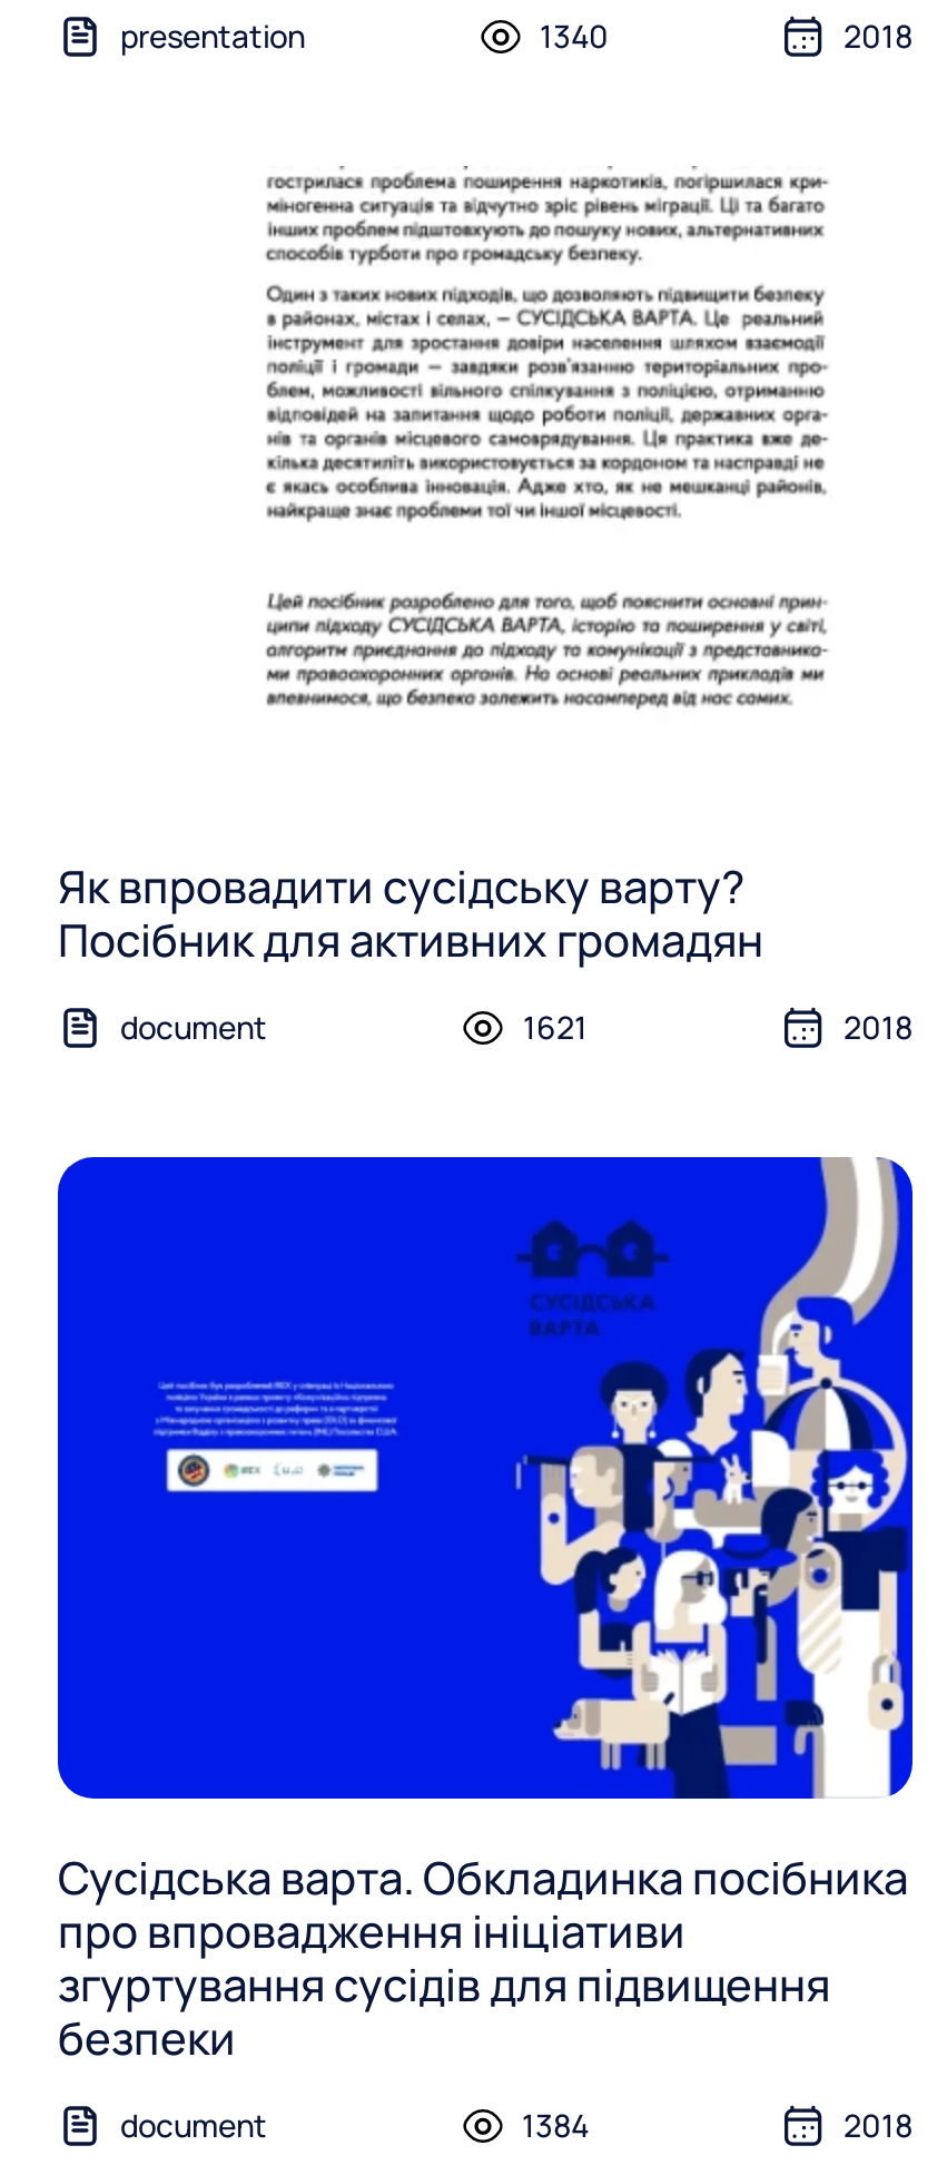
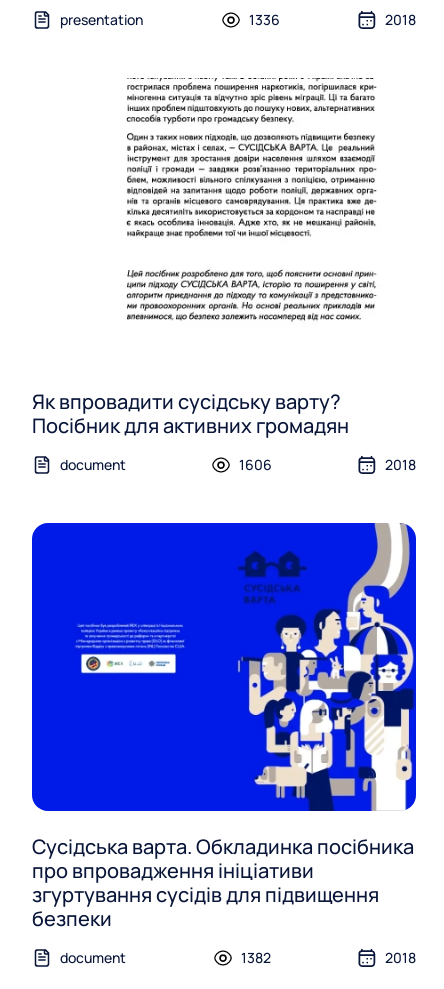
- 1340
+ 1336

- 1621
+ 1606

- 1384
+ 1382
